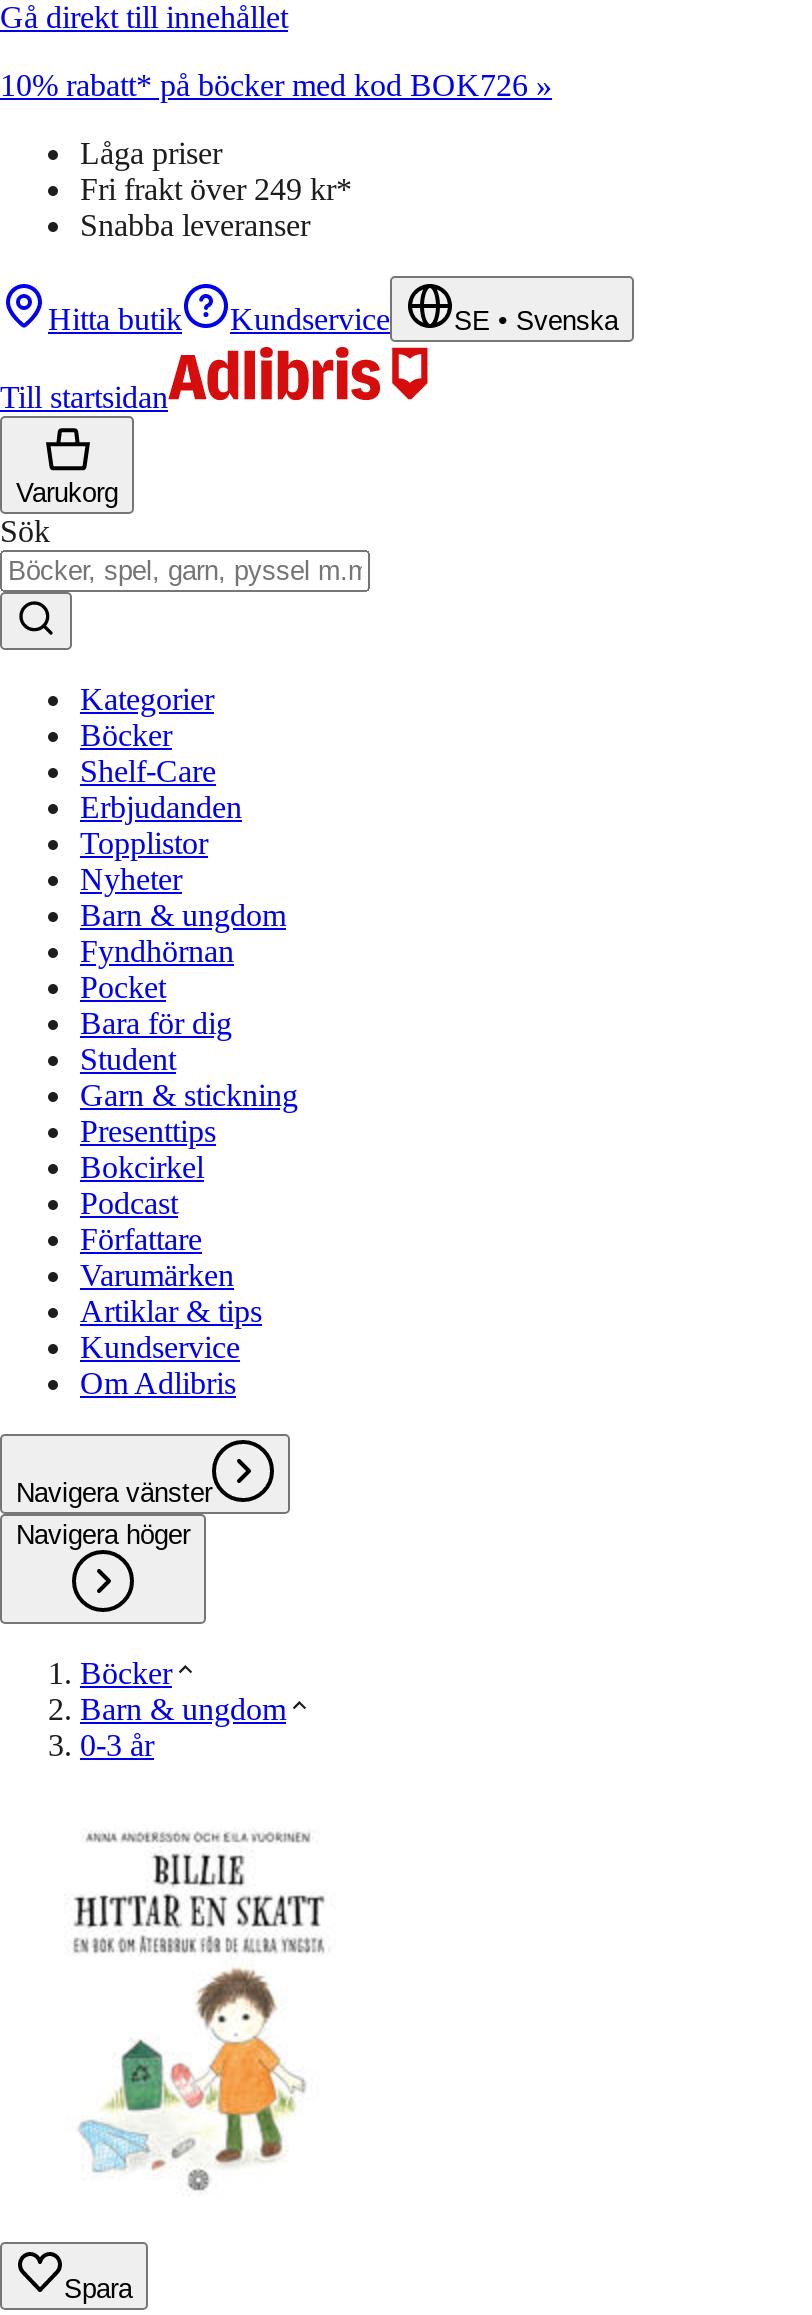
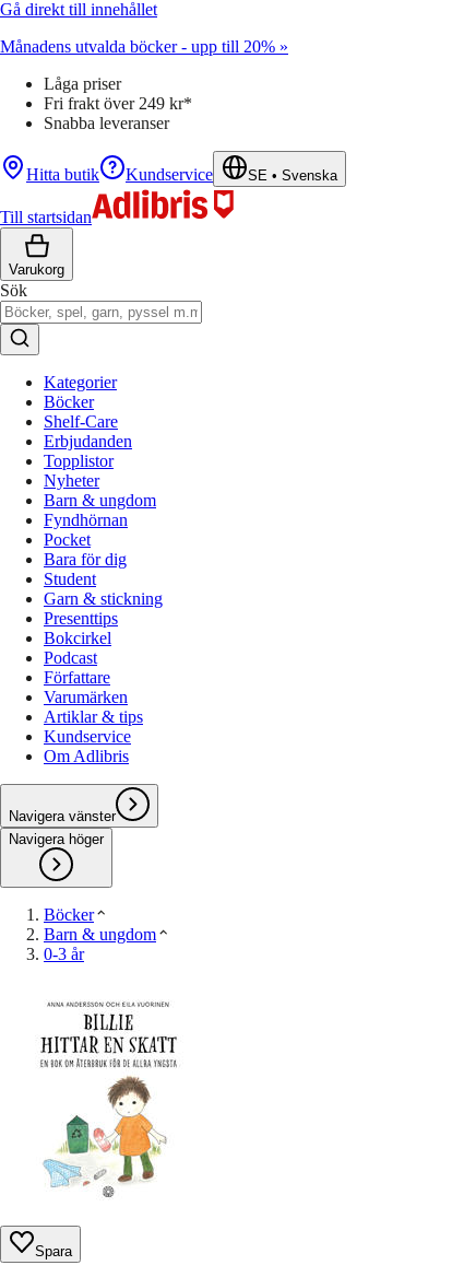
- 10% rabatt* på böcker med kod BOK726 »
+ Månadens utvalda böcker - upp till 20% »
